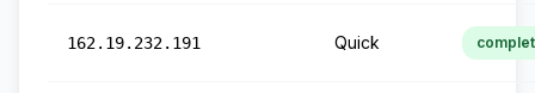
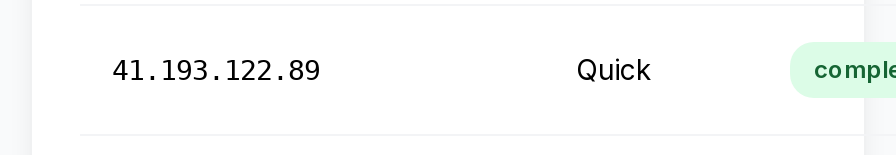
- 162.19.232.191
+ 41.193.122.89
